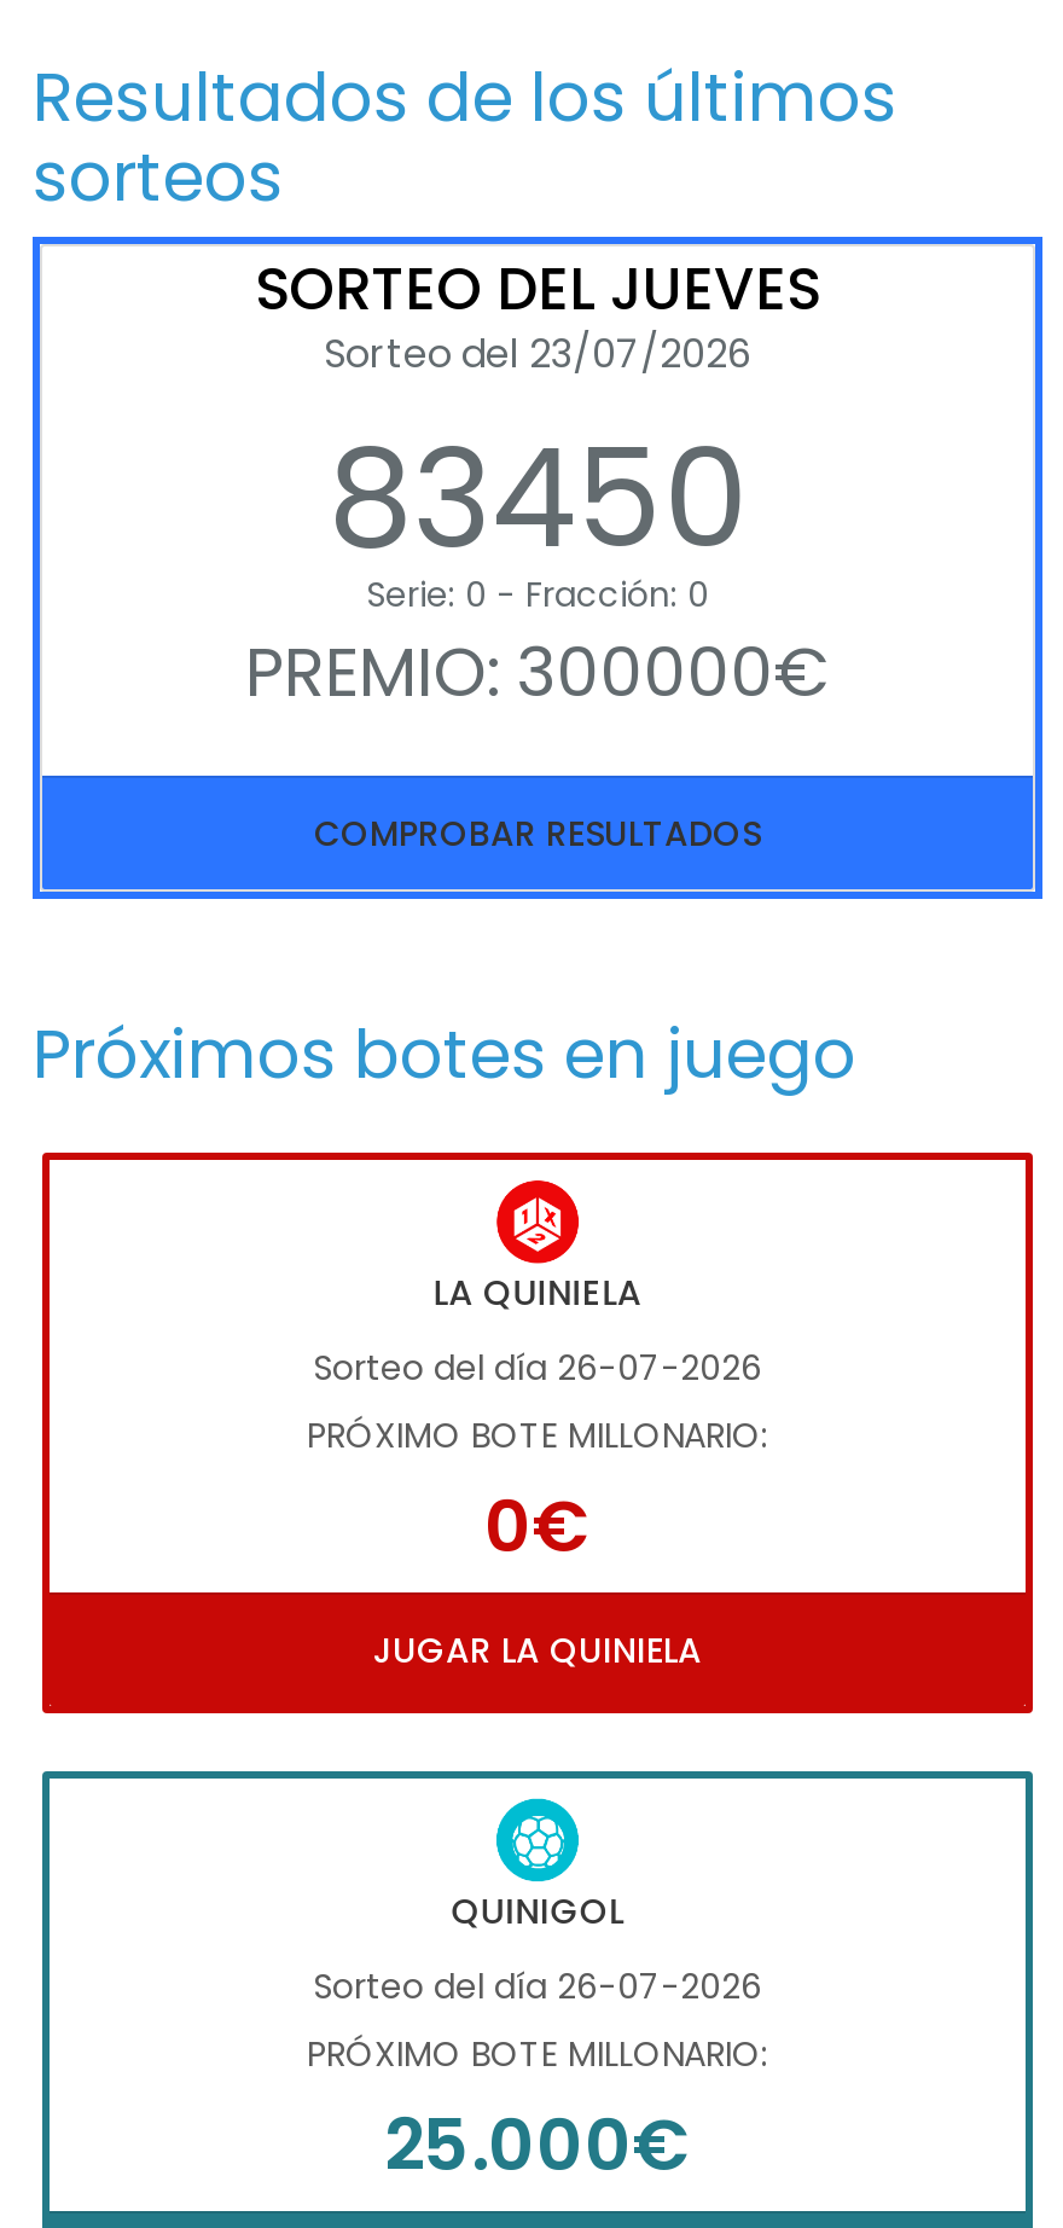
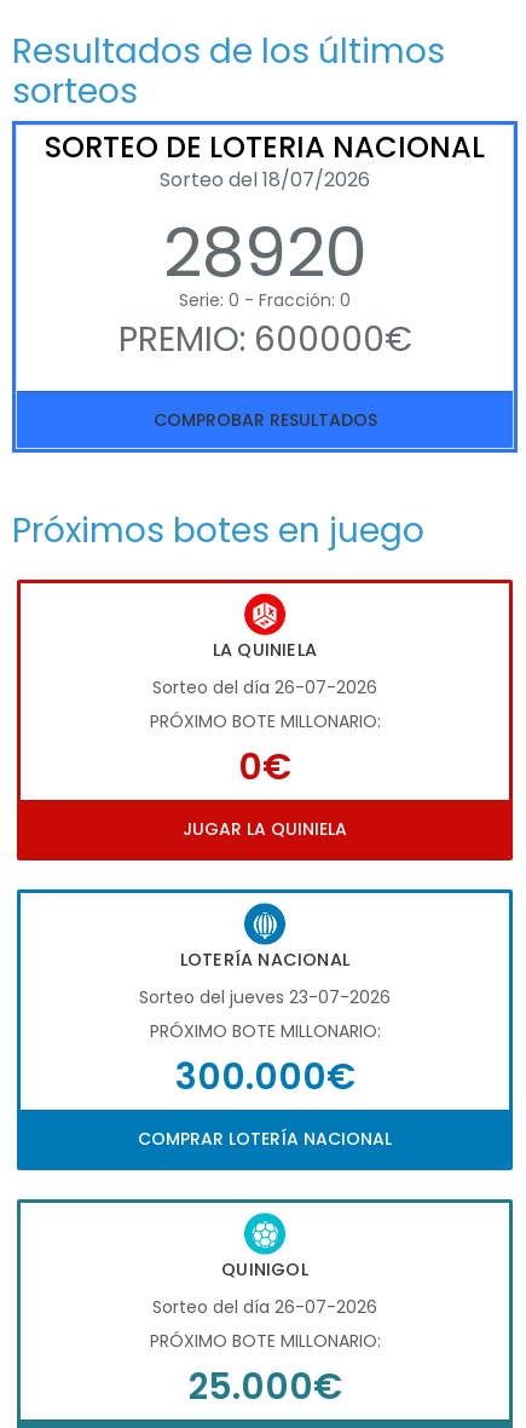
- SORTEO DEL JUEVES
- Sorteo del 23/07/2026
- 83450
+ SORTEO DE LOTERIA NACIONAL
+ Sorteo del 18/07/2026
+ 28920

- PREMIO: 300000€
+ PREMIO: 600000€

+ [image]
+ LOTERÍA NACIONAL
+ Sorteo del jueves 23-07-2026
+ PRÓXIMO BOTE MILLONARIO:
+ 300.000€
+ COMPRAR LOTERÍA NACIONAL
